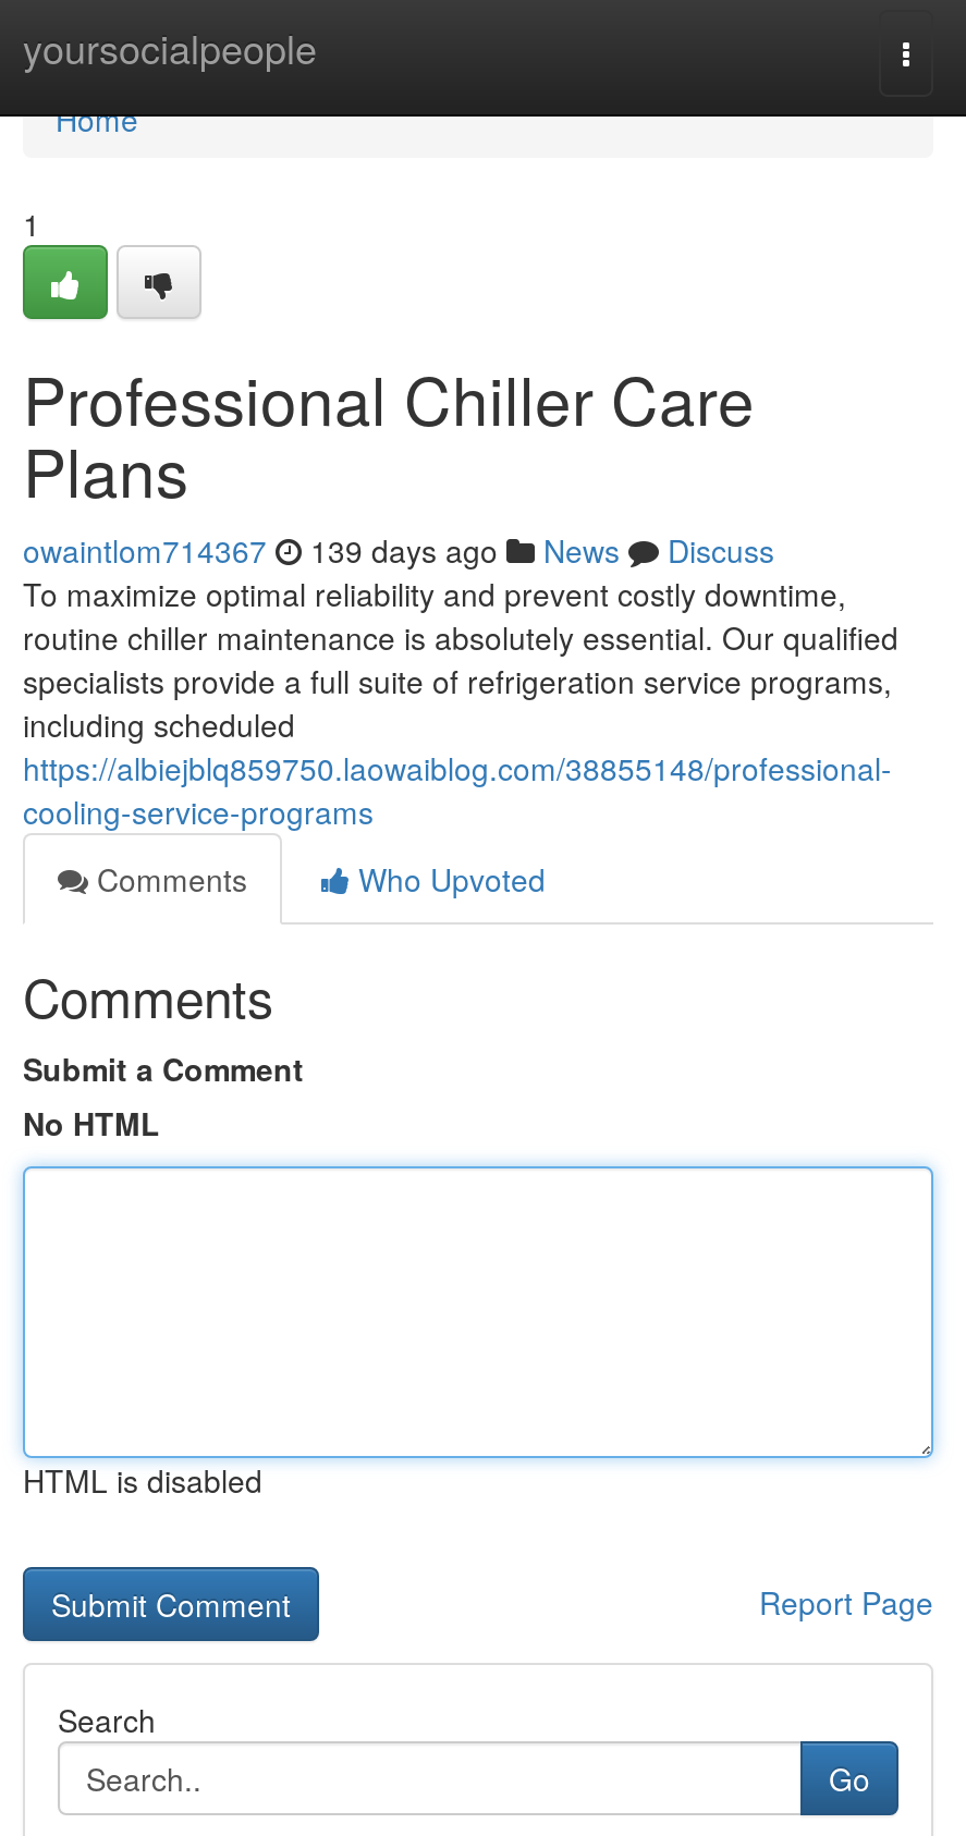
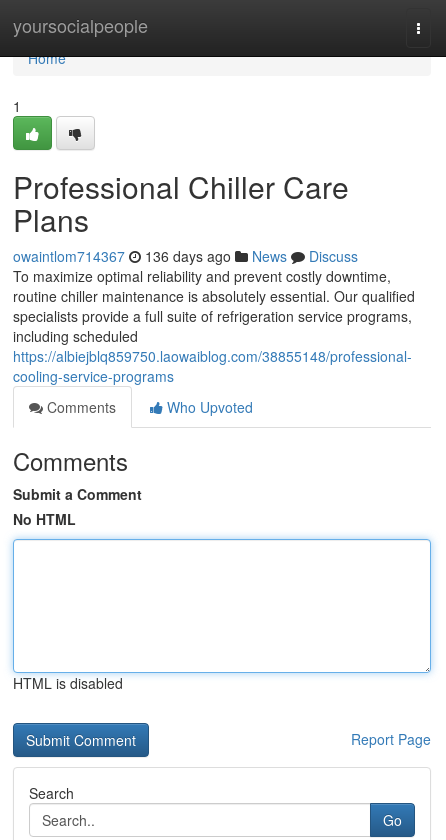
- owaintlom714367 139 days ago News Discuss
+ owaintlom714367 136 days ago News Discuss
